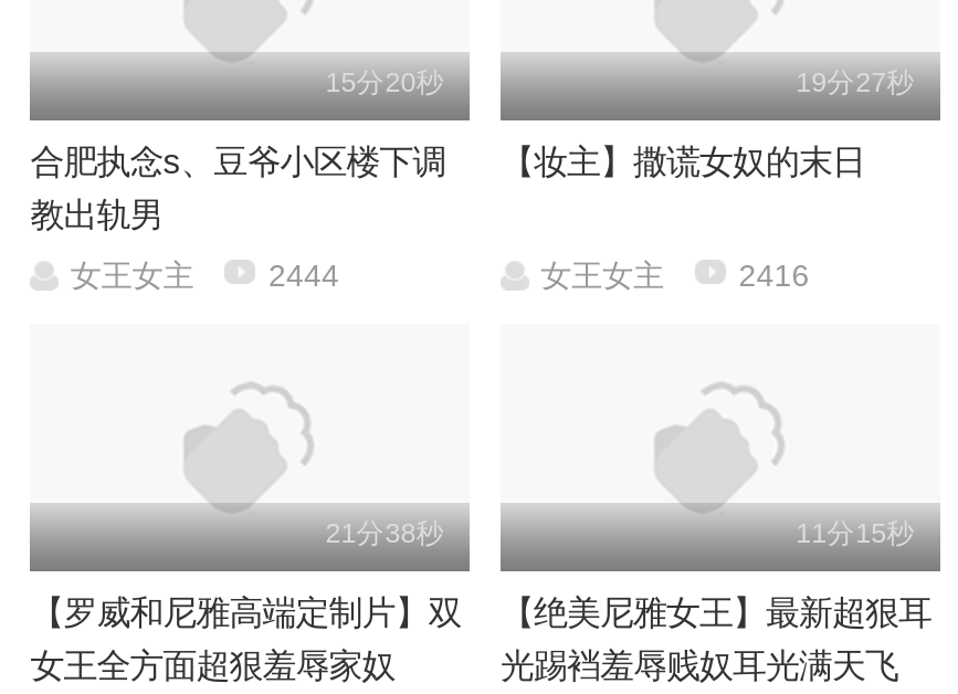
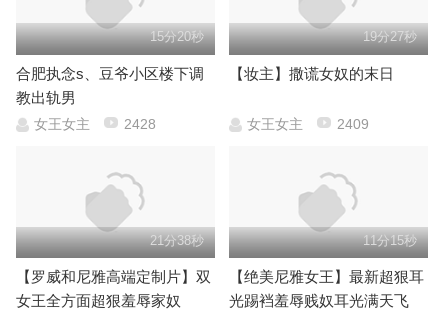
- 2444
+ 2428

- 2416
+ 2409
